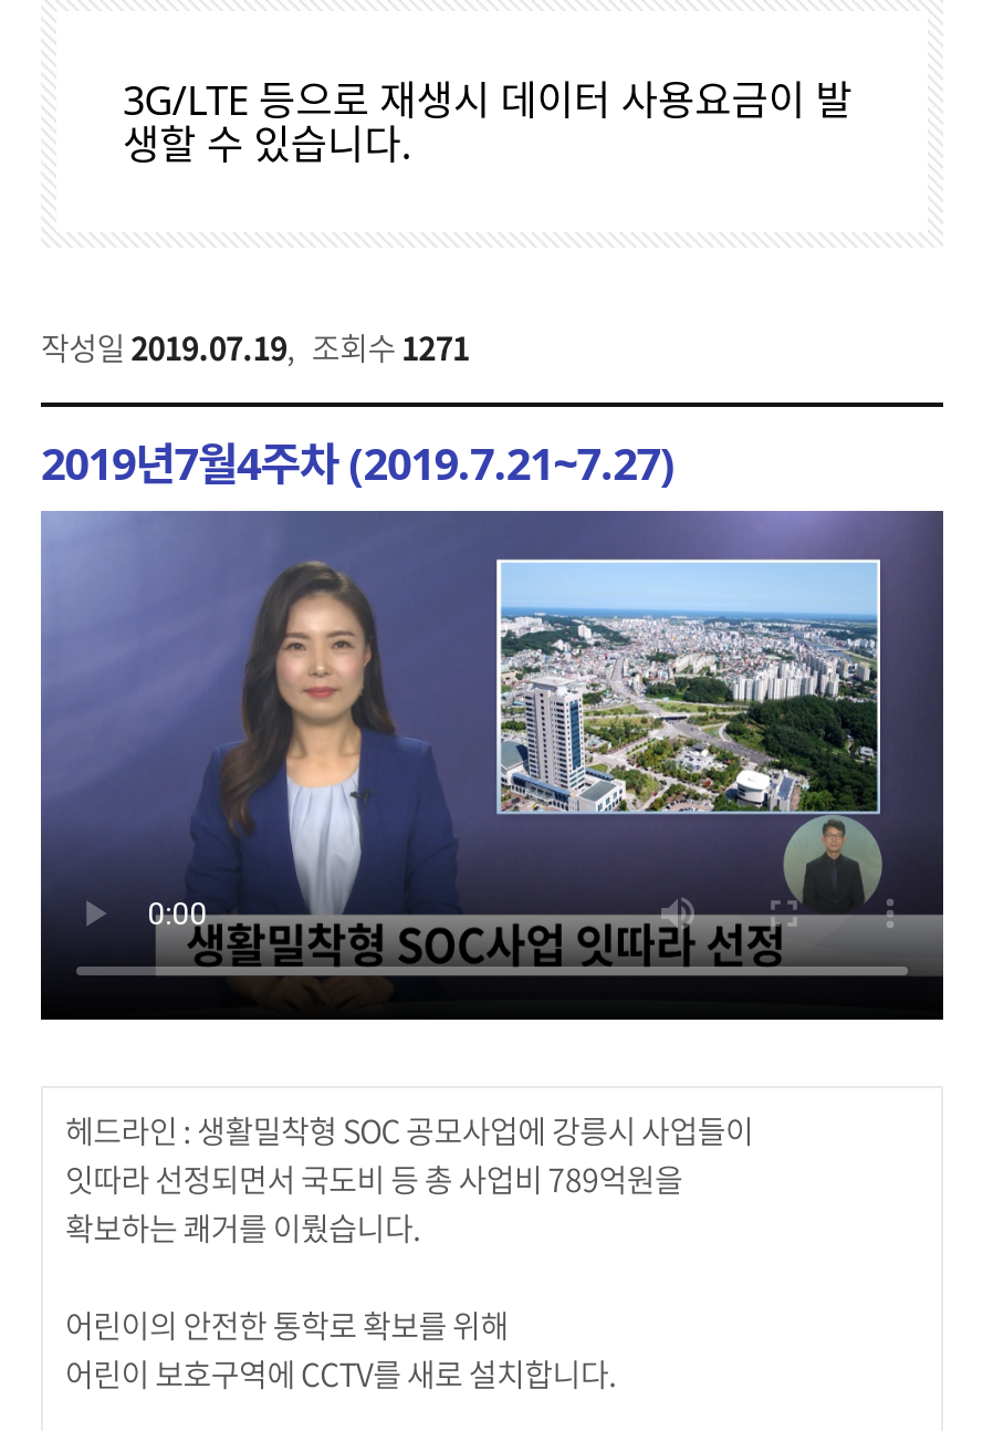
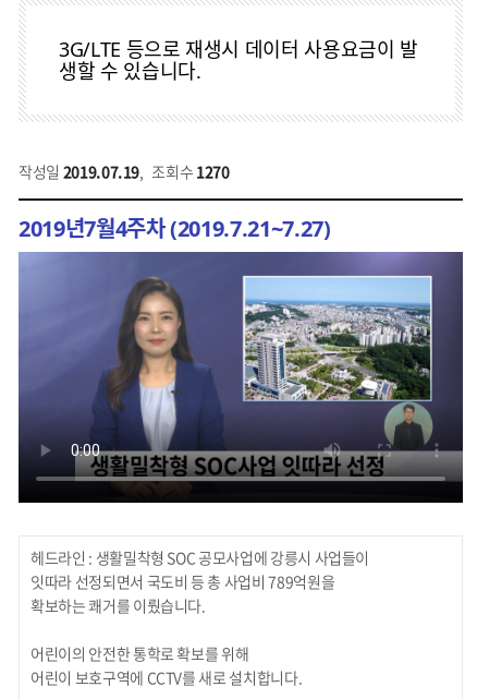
- 작성일 2019.07.19, 조회수 1271
+ 작성일 2019.07.19, 조회수 1270
